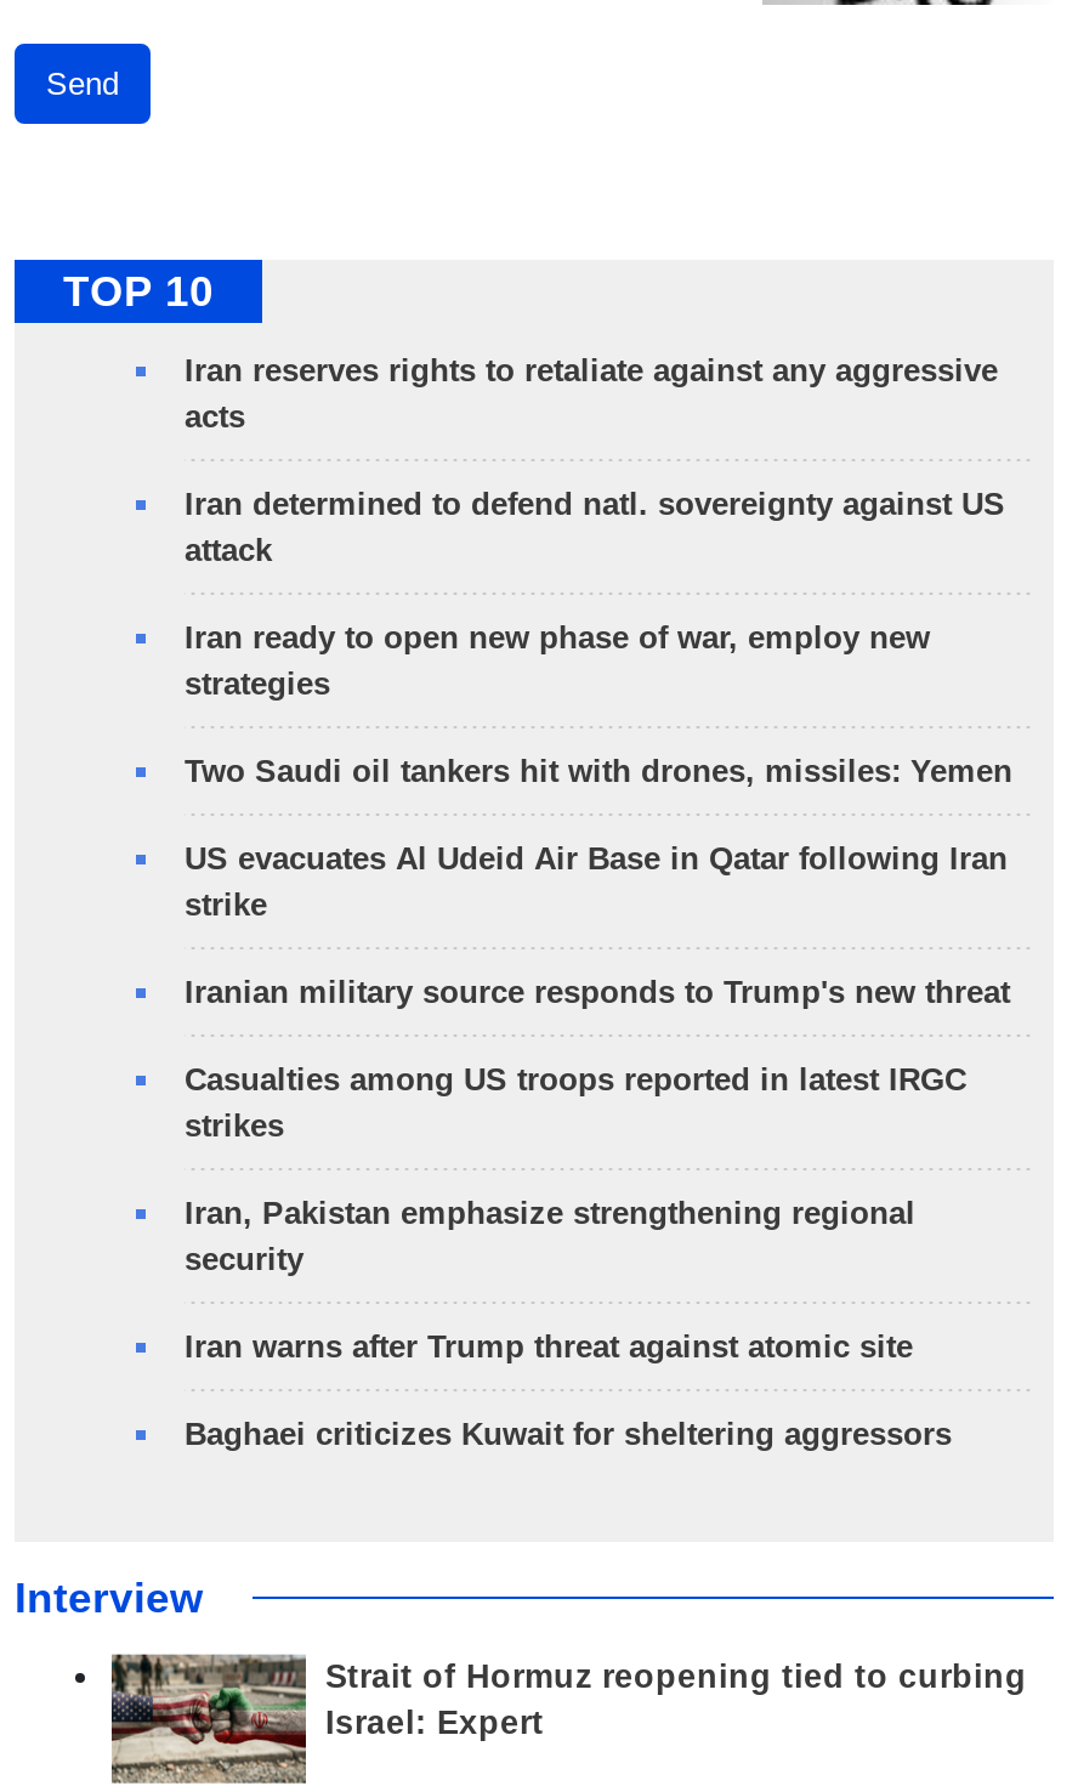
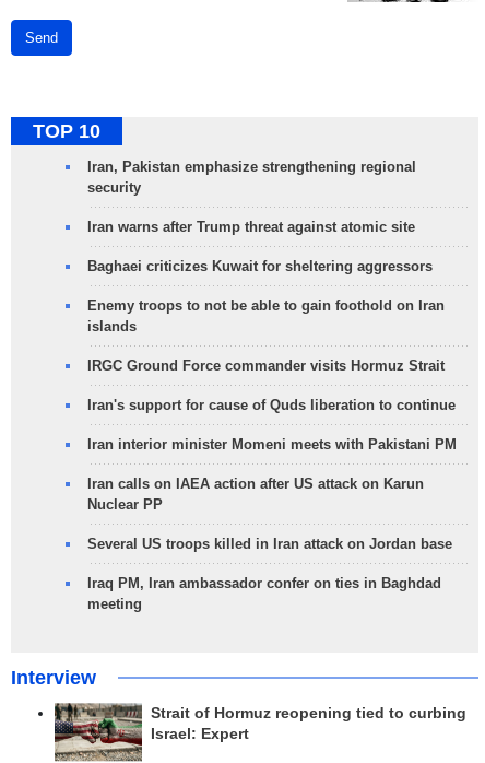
- Iran reserves rights to retaliate against any aggressive
- acts
- Iran determined to defend natl. sovereignty against US
- attack
- Iran ready to open new phase of war, employ new
- strategies
- Two Saudi oil tankers hit with drones, missiles: Yemen
- US evacuates Al Udeid Air Base in Qatar following Iran
- strike
- Iranian military source responds to Trump's new threat
- Casualties among US troops reported in latest IRGC
- strikes

moved up: Iran, Pakistan emphasize strengthening regional | security | Iran warns after Trump threat against atomic site | Baghaei criticizes Kuwait for sheltering aggressors

+ Enemy troops to not be able to gain foothold on Iran
+ islands
+ IRGC Ground Force commander visits Hormuz Strait
+ Iran's support for cause of Quds liberation to continue
+ Iran interior minister Momeni meets with Pakistani PM
+ Iran calls on IAEA action after US attack on Karun
+ Nuclear PP
+ Several US troops killed in Iran attack on Jordan base
+ Iraq PM, Iran ambassador confer on ties in Baghdad
+ meeting
